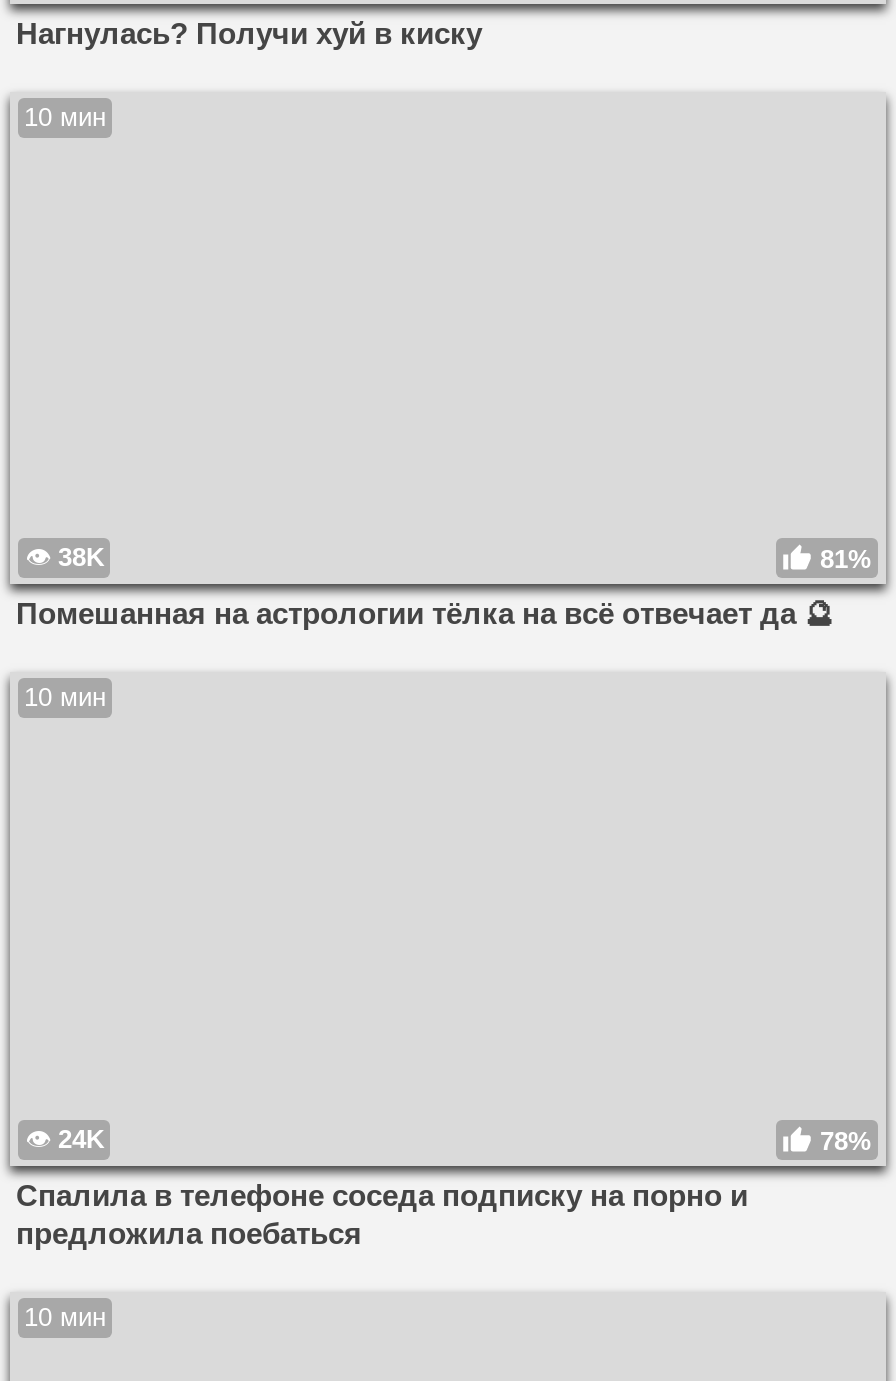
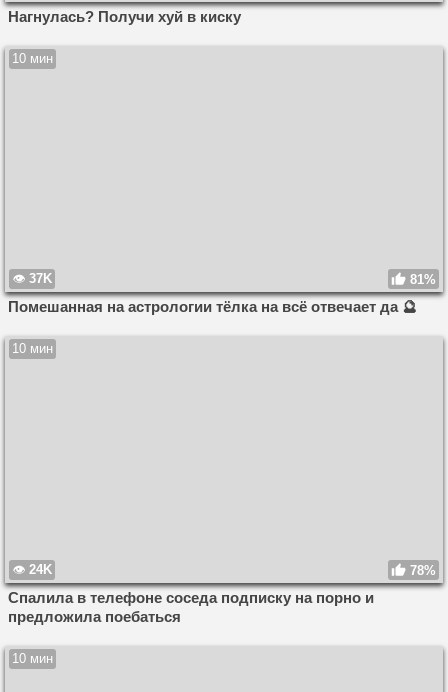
- 38K
+ 37K
